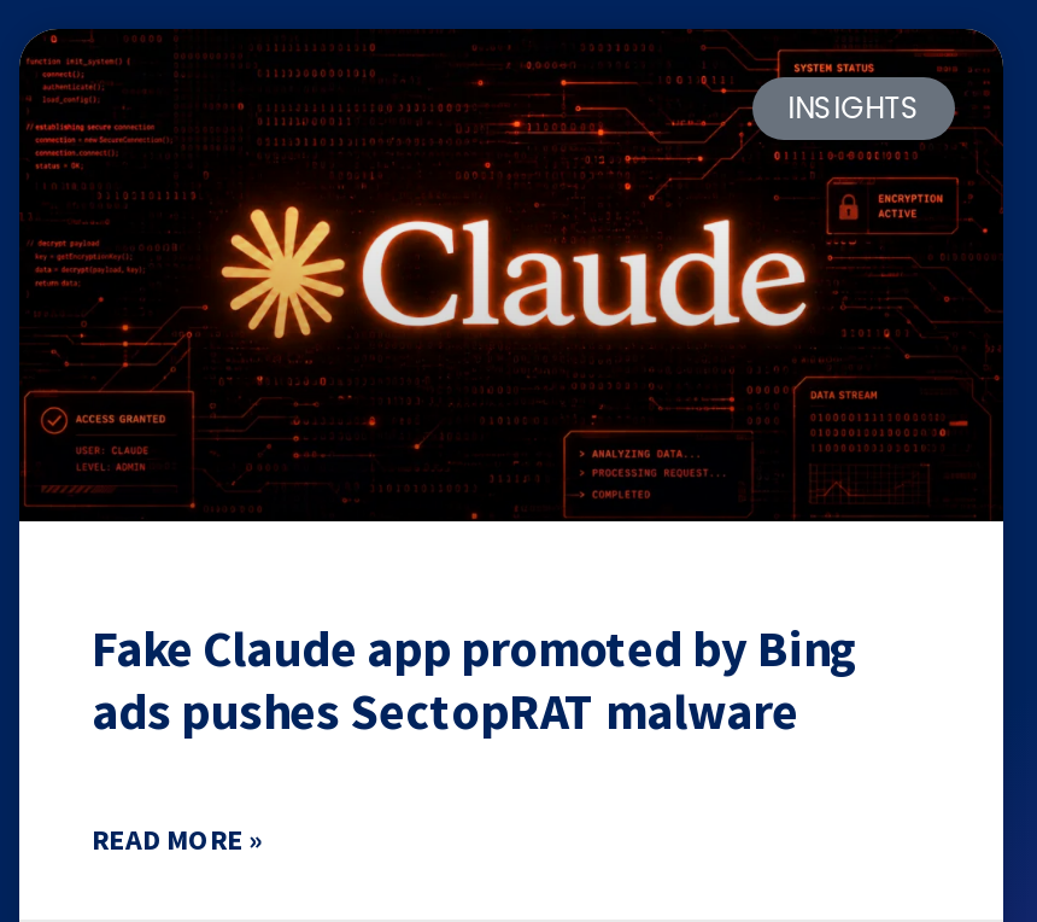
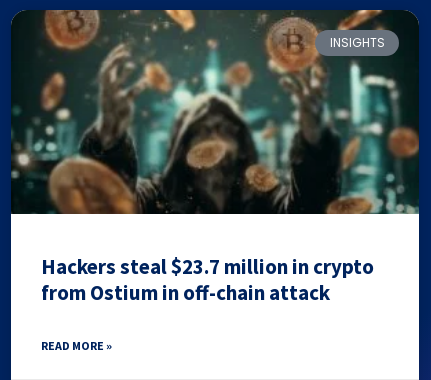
- [image]
- Fake Claude app promoted by Bing
- ads pushes SectopRAT malware
+ [image]
+ Hackers steal $23.7 million in crypto
+ from Ostium in off-chain attack
